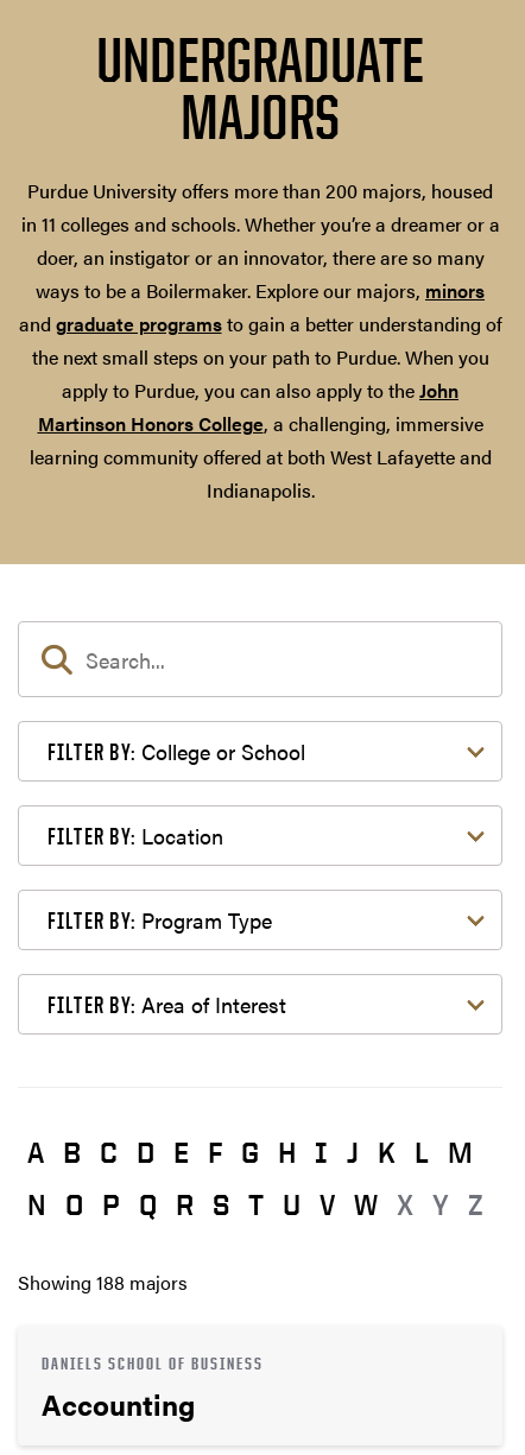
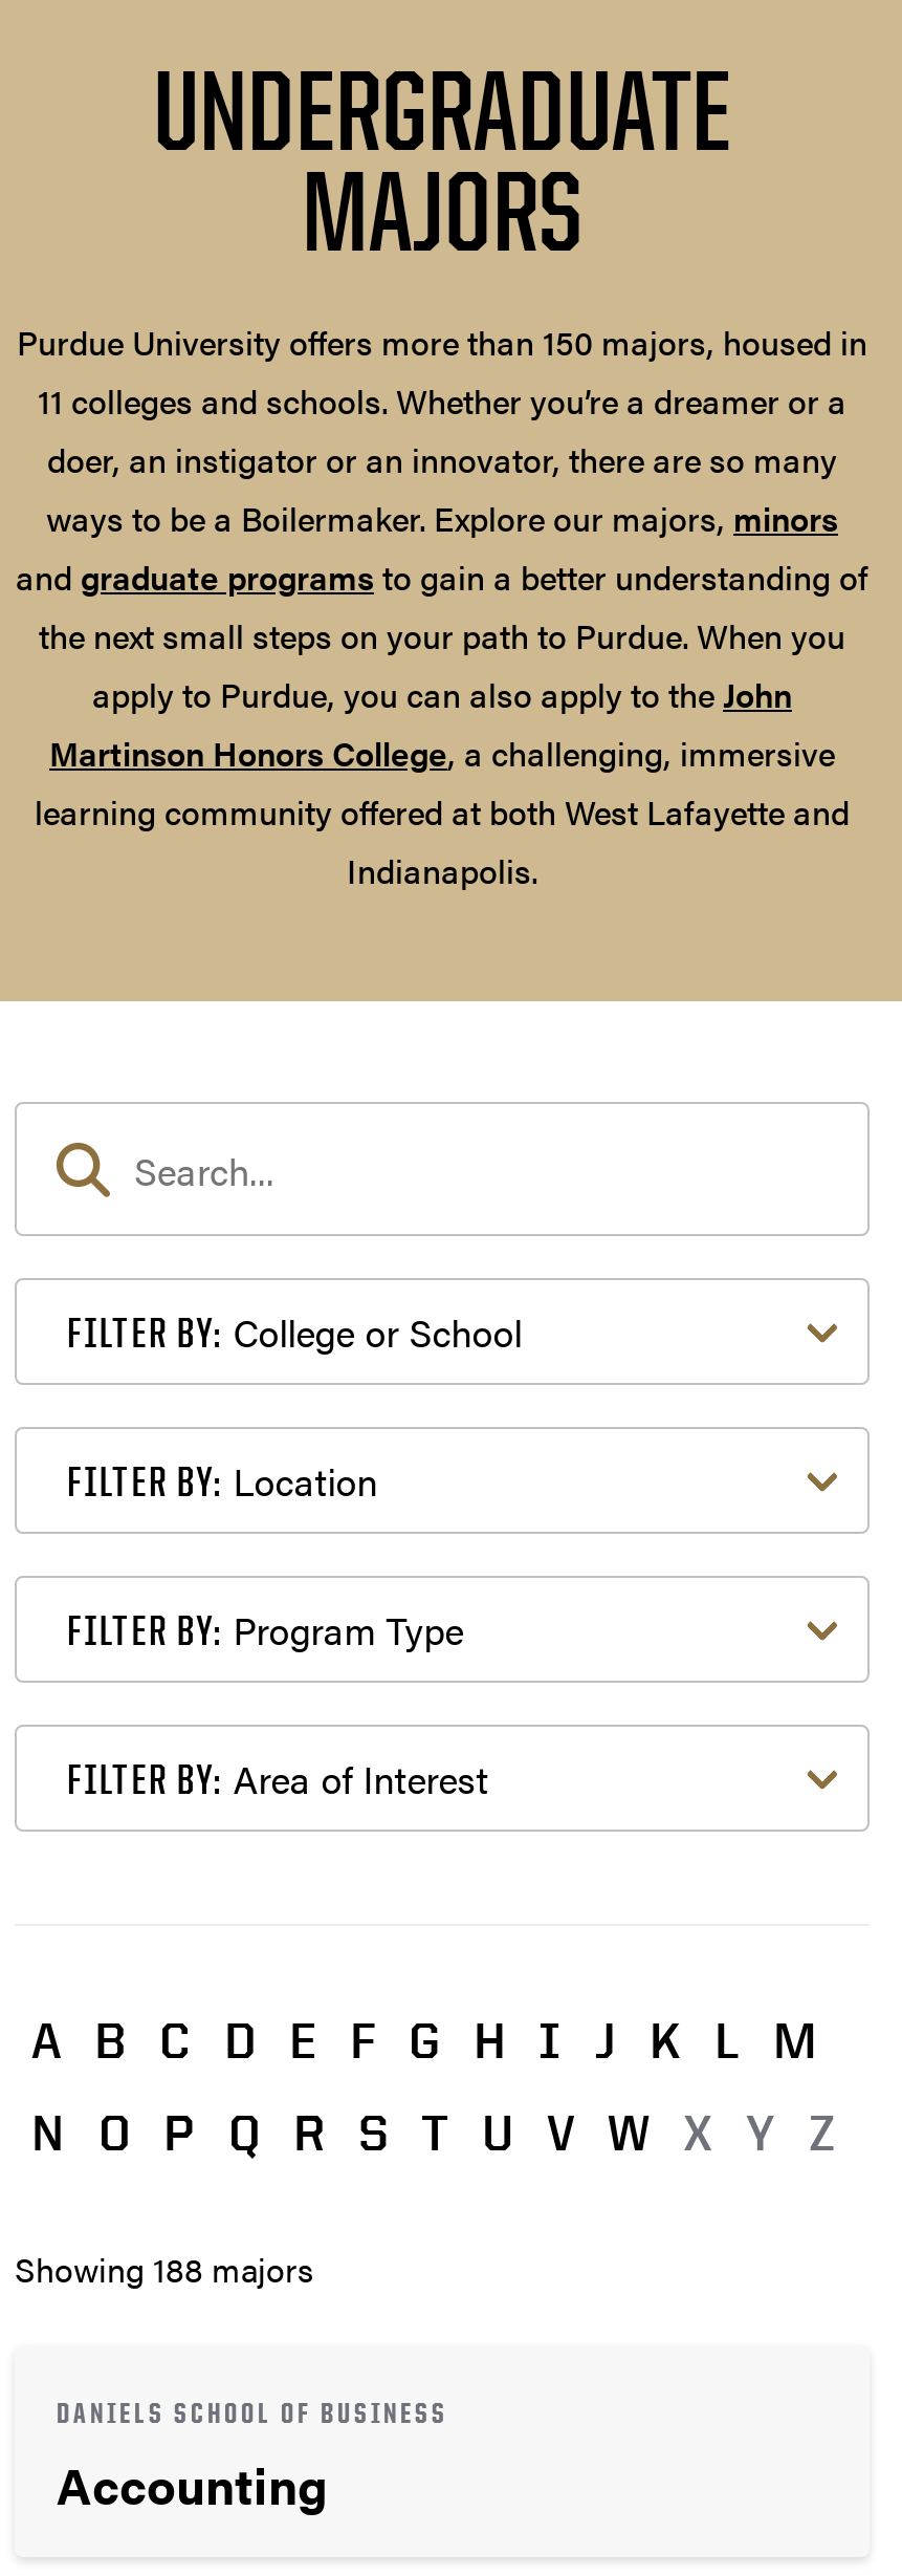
- Purdue University offers more than 200 majors, housed
- in 11 colleges and schools. Whether you’re a dreamer or a
+ Purdue University offers more than 150 majors, housed in
+ 11 colleges and schools. Whether you’re a dreamer or a
